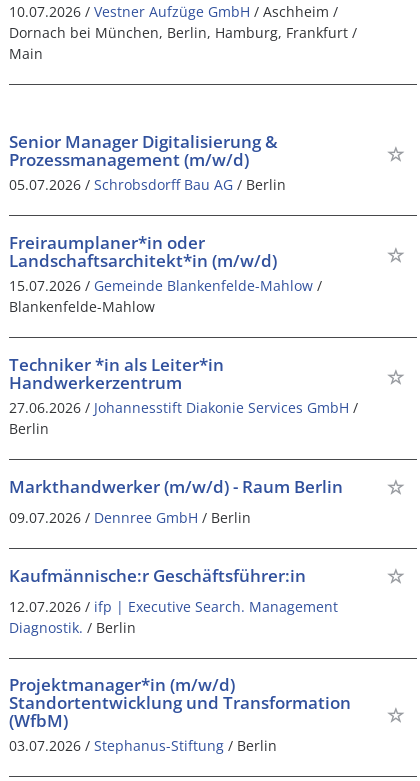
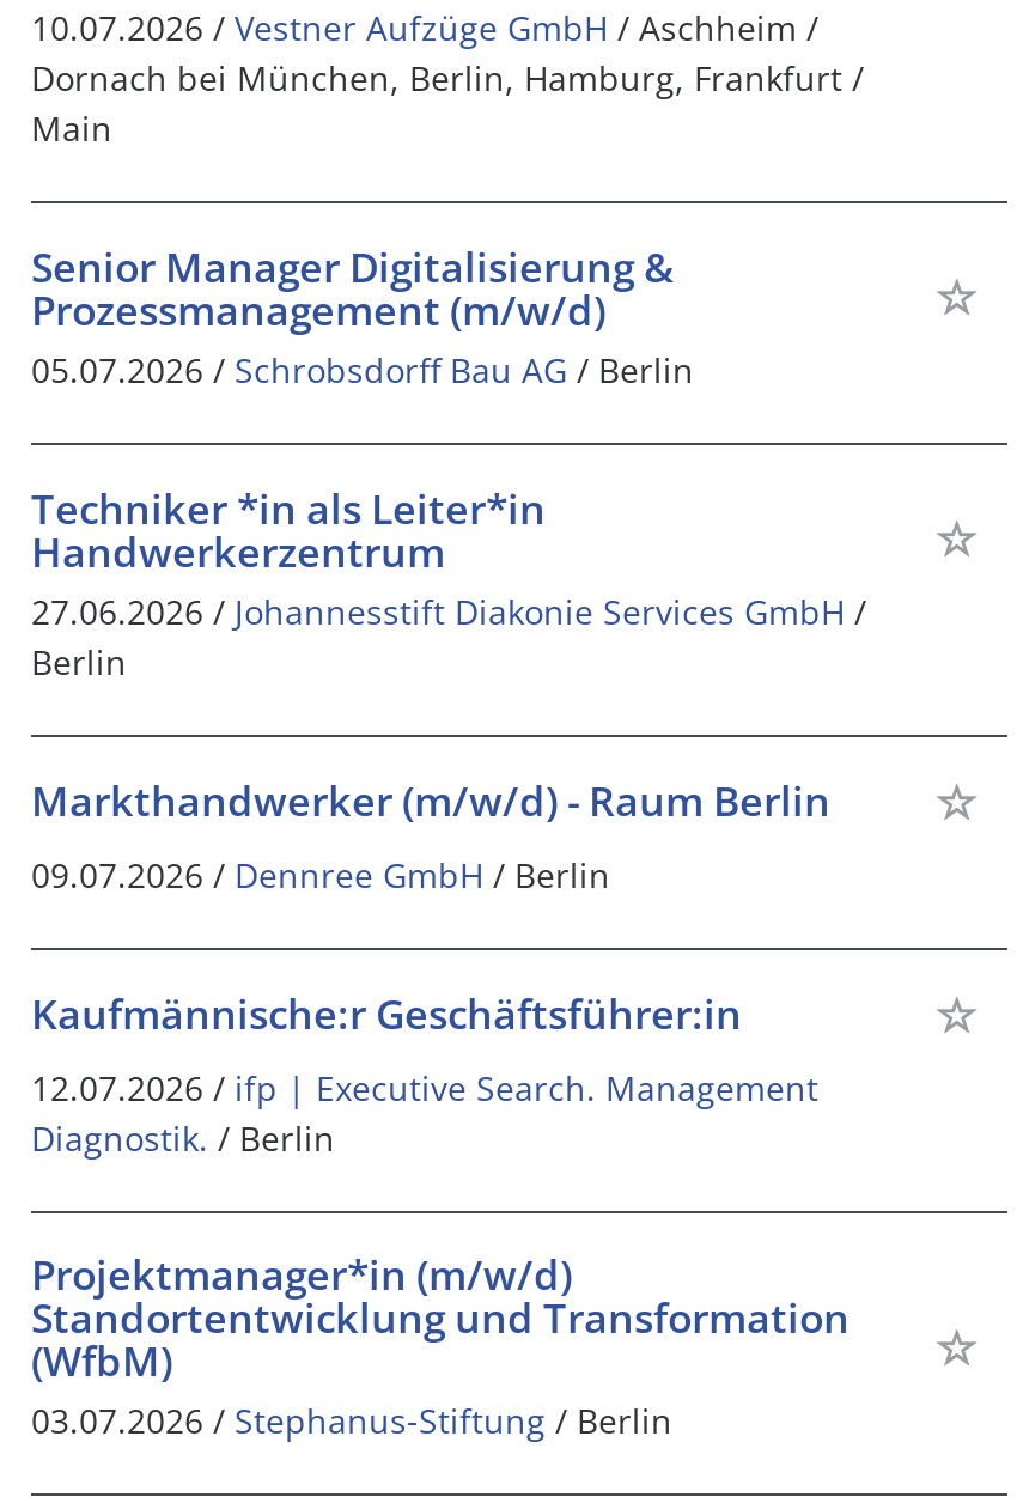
- Freiraumplaner*in oder
- Landschaftsarchitekt*in (m/w/d)
- 15.07.2026 / Gemeinde Blankenfelde-Mahlow /
- Blankenfelde-Mahlow
